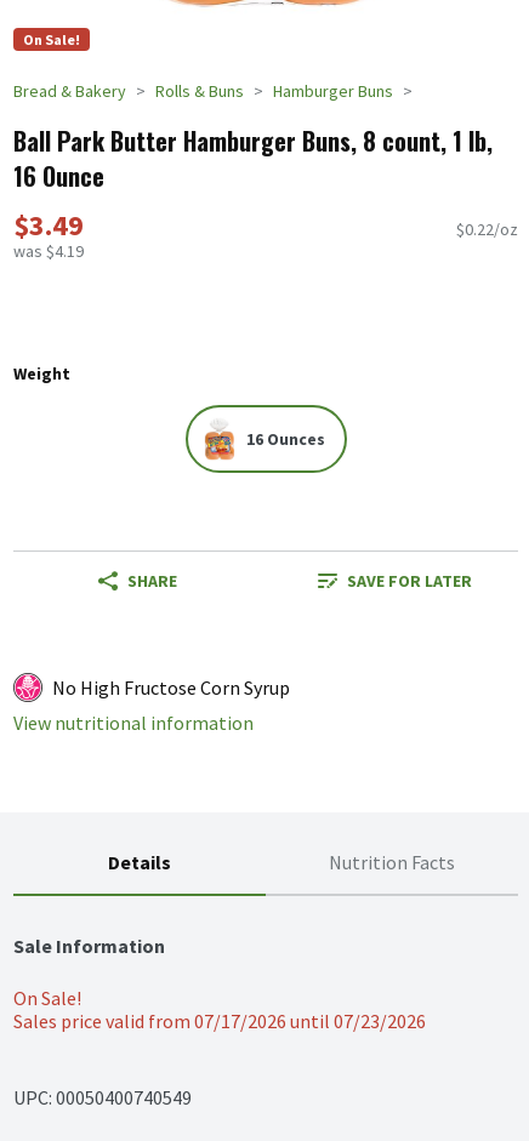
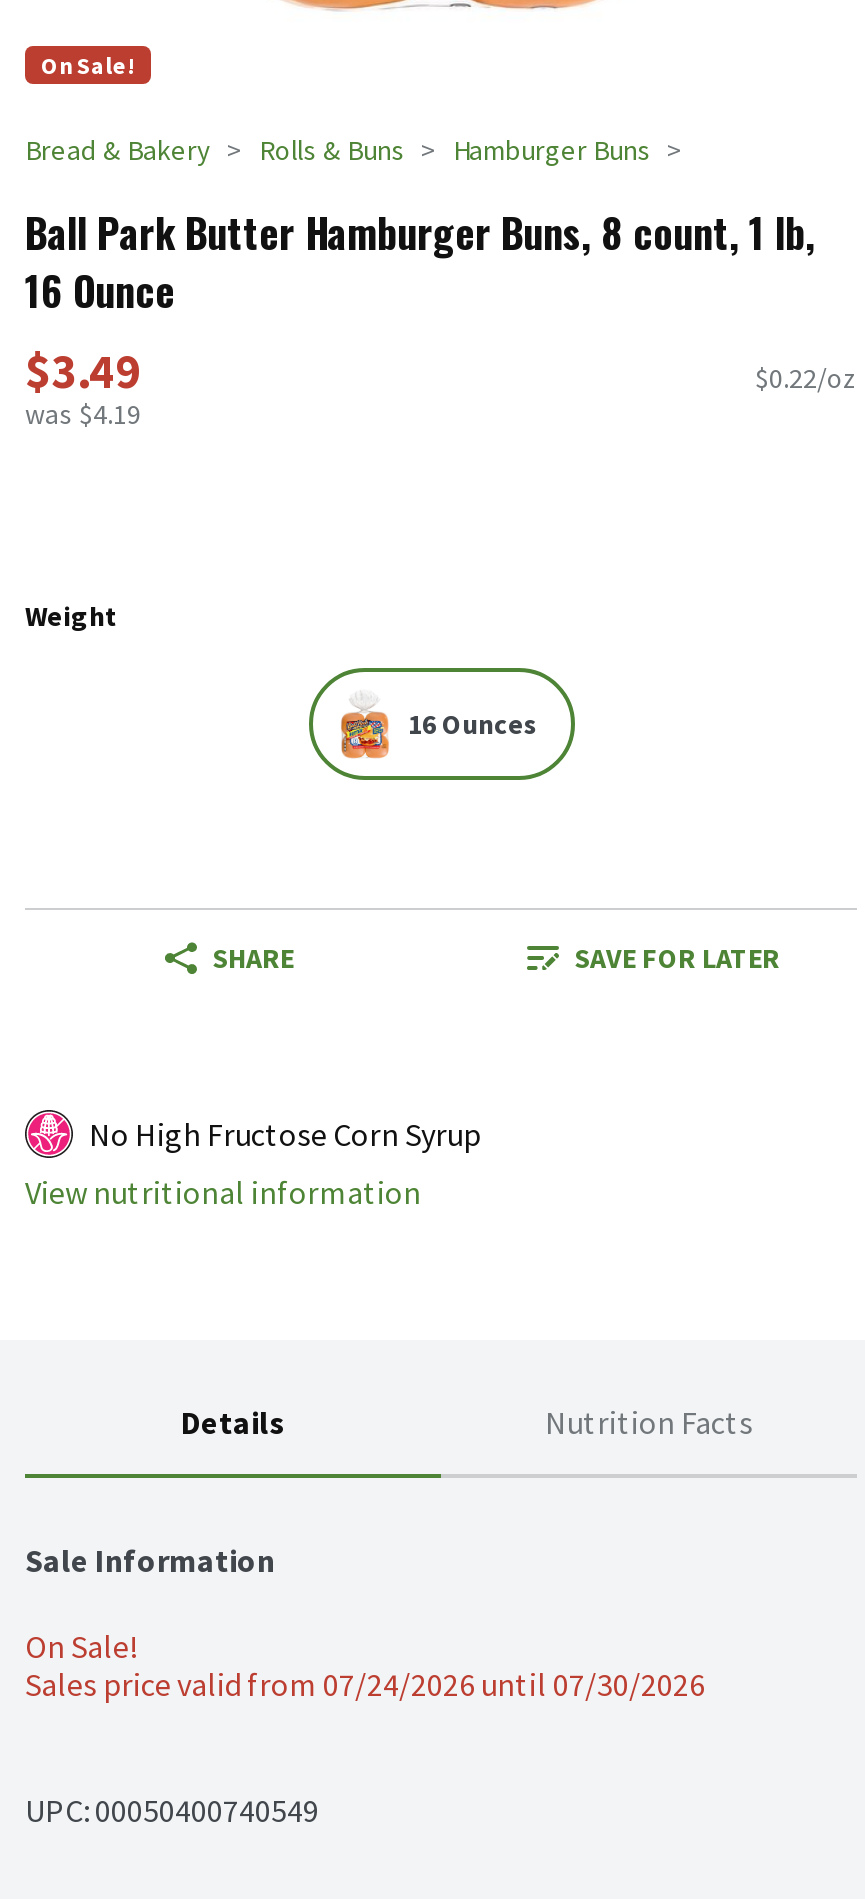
- Sales price valid from 07/17/2026 until 07/23/2026
+ Sales price valid from 07/24/2026 until 07/30/2026
